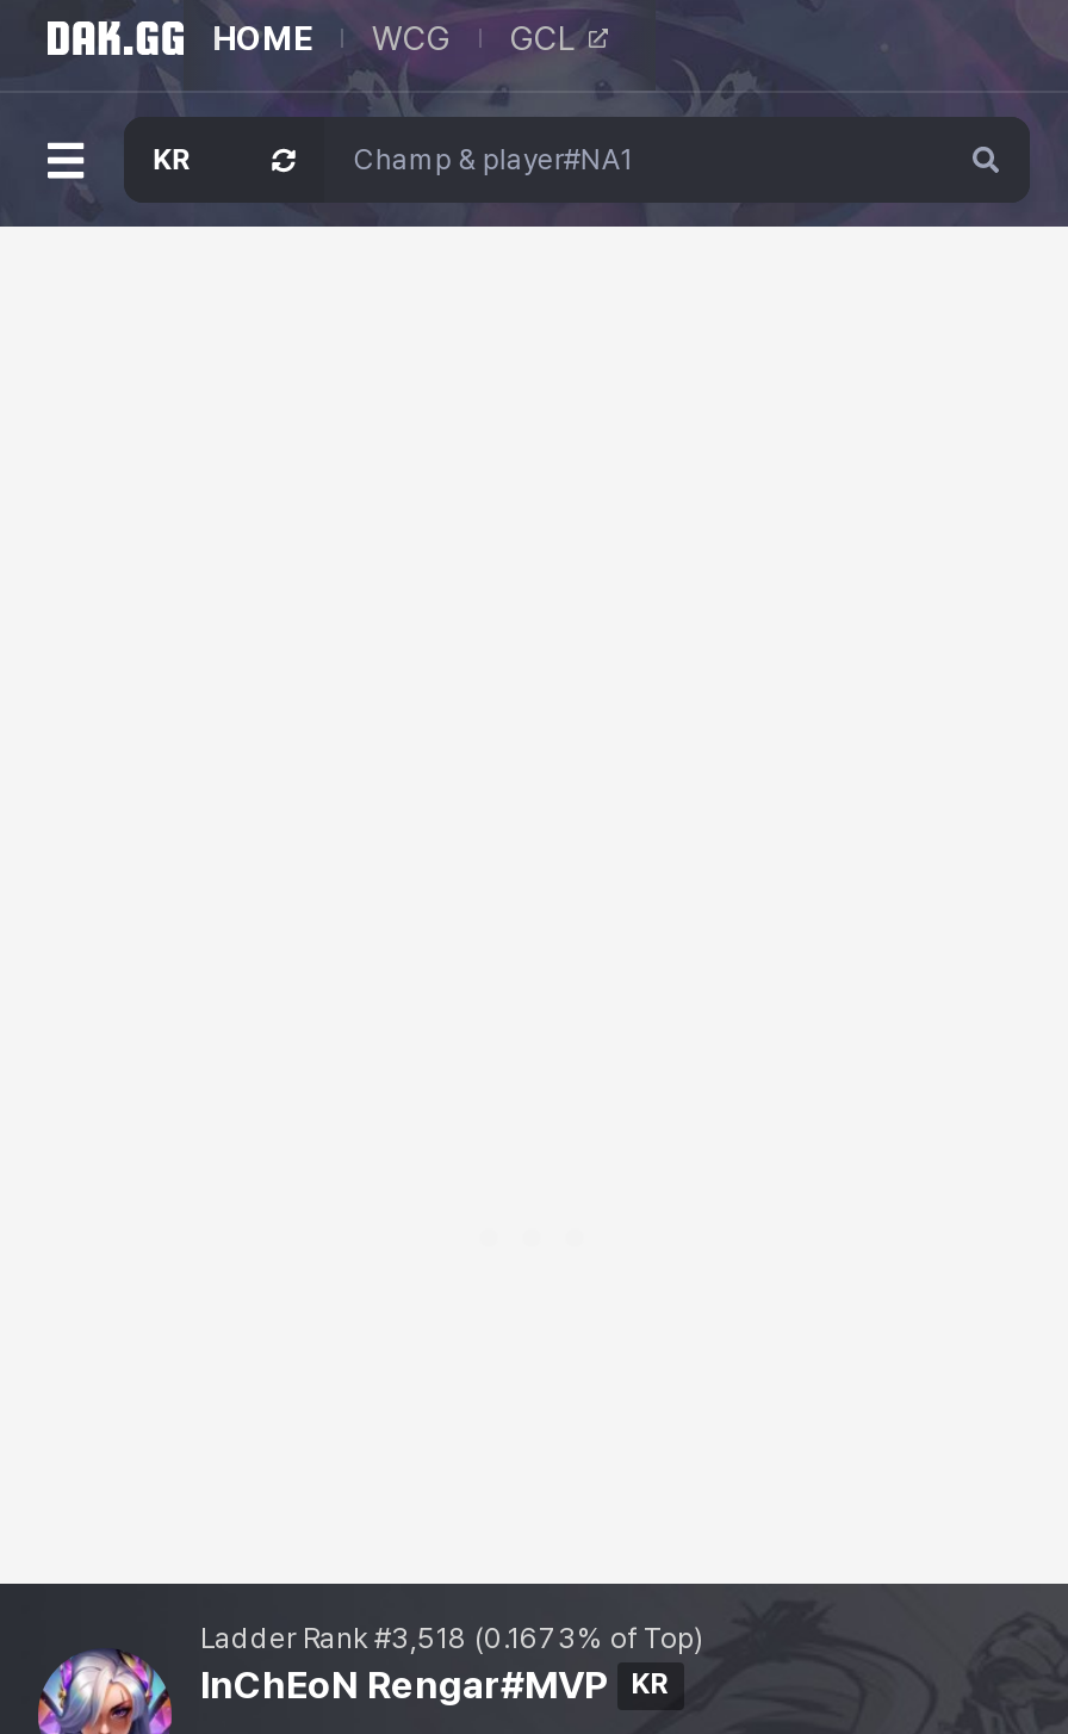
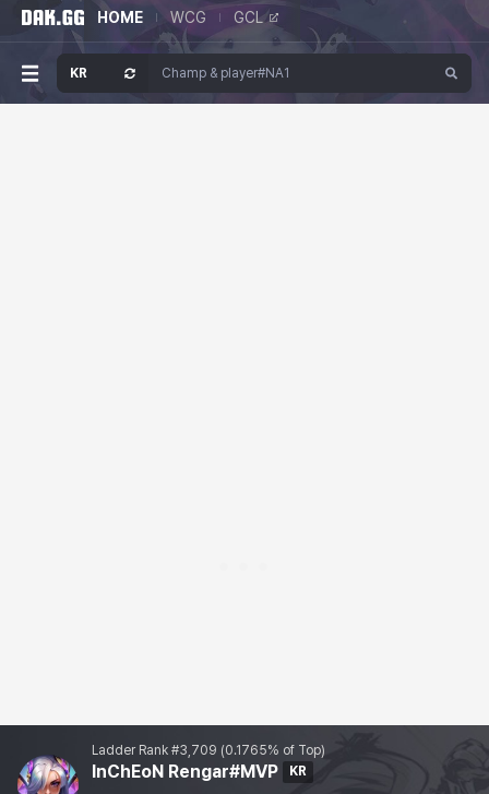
- Ladder Rank #3,518 (0.1673% of Top)
+ Ladder Rank #3,709 (0.1765% of Top)
